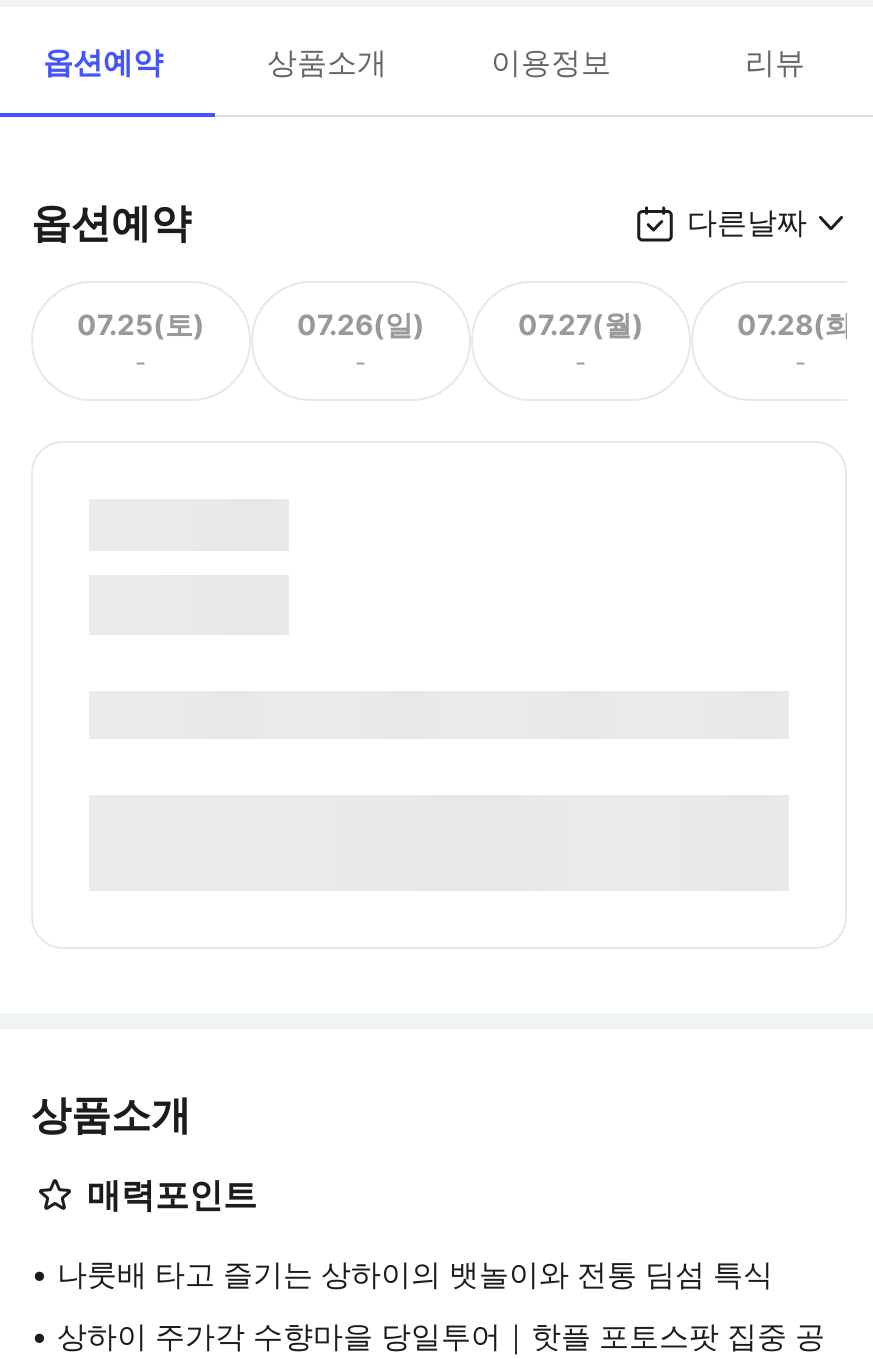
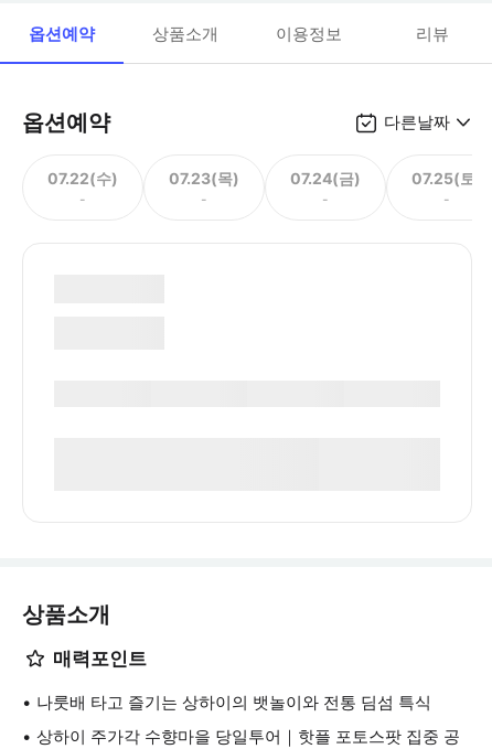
- 07.25(토)
+ 07.22(수)

- 07.26(일)
+ 07.23(목)

- 07.27(월)
+ 07.24(금)

- 07.28(화)
+ 07.25(토)
